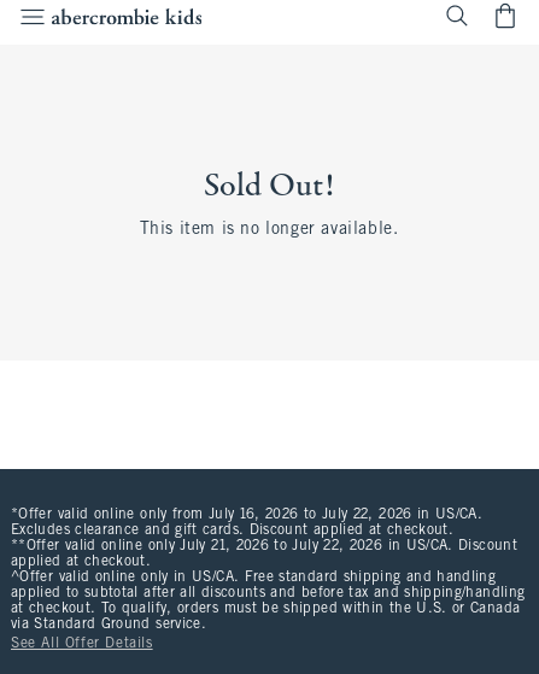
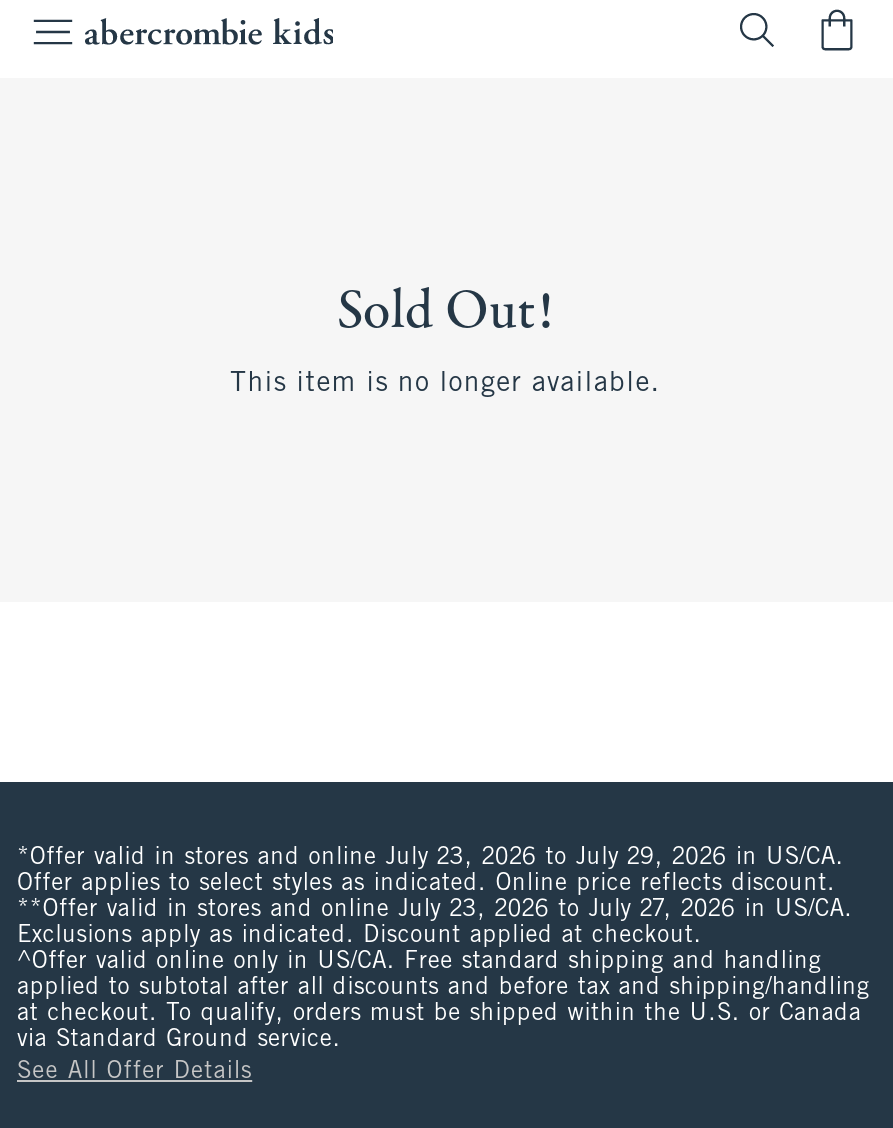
- *Offer valid online only from July 16, 2026 to July 22, 2026 in US/CA.
- Excludes clearance and gift cards. Discount applied at checkout.
- **Offer valid online only July 21, 2026 to July 22, 2026 in US/CA. Discount
- applied at checkout.
+ *Offer valid in stores and online July 23, 2026 to July 29, 2026 in US/CA.
+ Offer applies to select styles as indicated. Online price reflects discount.
+ **Offer valid in stores and online July 23, 2026 to July 27, 2026 in US/CA.
+ Exclusions apply as indicated. Discount applied at checkout.
